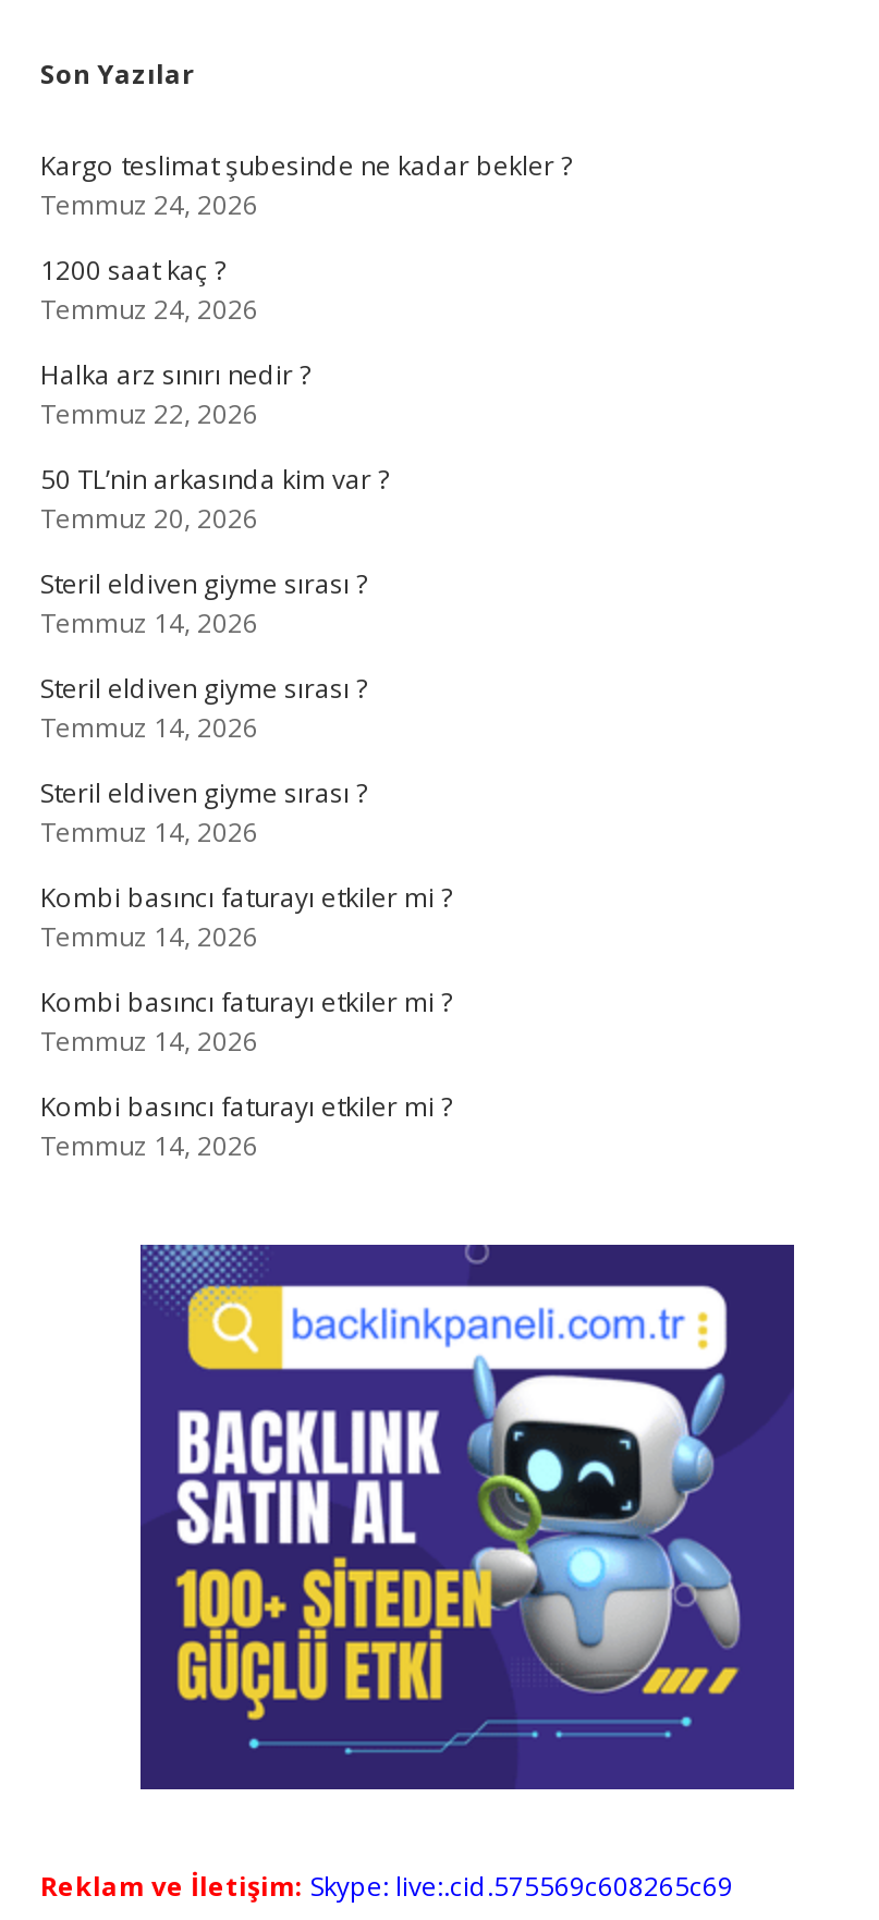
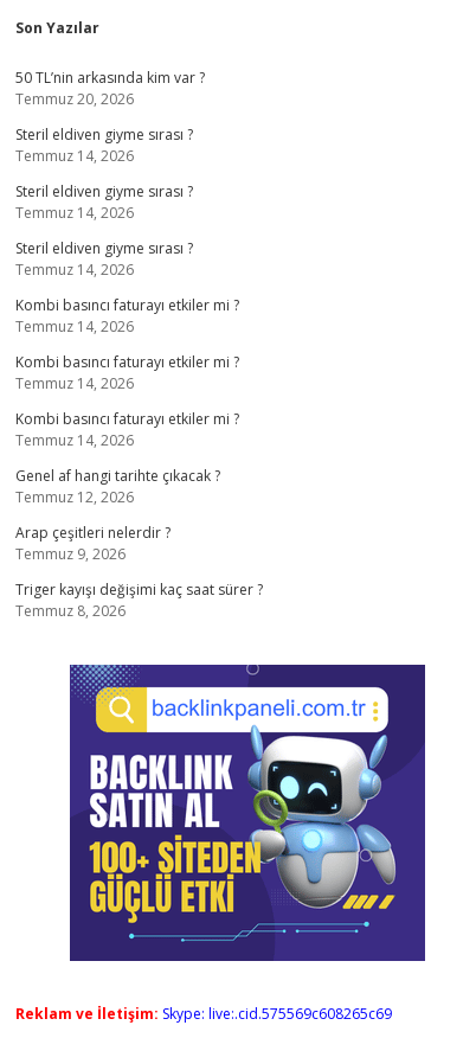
- Kargo teslimat şubesinde ne kadar bekler ?
- Temmuz 24, 2026
- 1200 saat kaç ?
- Temmuz 24, 2026
- Halka arz sınırı nedir ?
- Temmuz 22, 2026

moved up: 50 TL’nin arkasında kim var ? | Temmuz 20, 2026 | Steril eldiven giyme sırası ? | ... | Kombi basıncı faturayı etkiler mi ? | Temmuz 14, 2026

+ Genel af hangi tarihte çıkacak ?
+ Temmuz 12, 2026
+ Arap çeşitleri nelerdir ?
+ Temmuz 9, 2026
+ Triger kayışı değişimi kaç saat sürer ?
+ Temmuz 8, 2026
